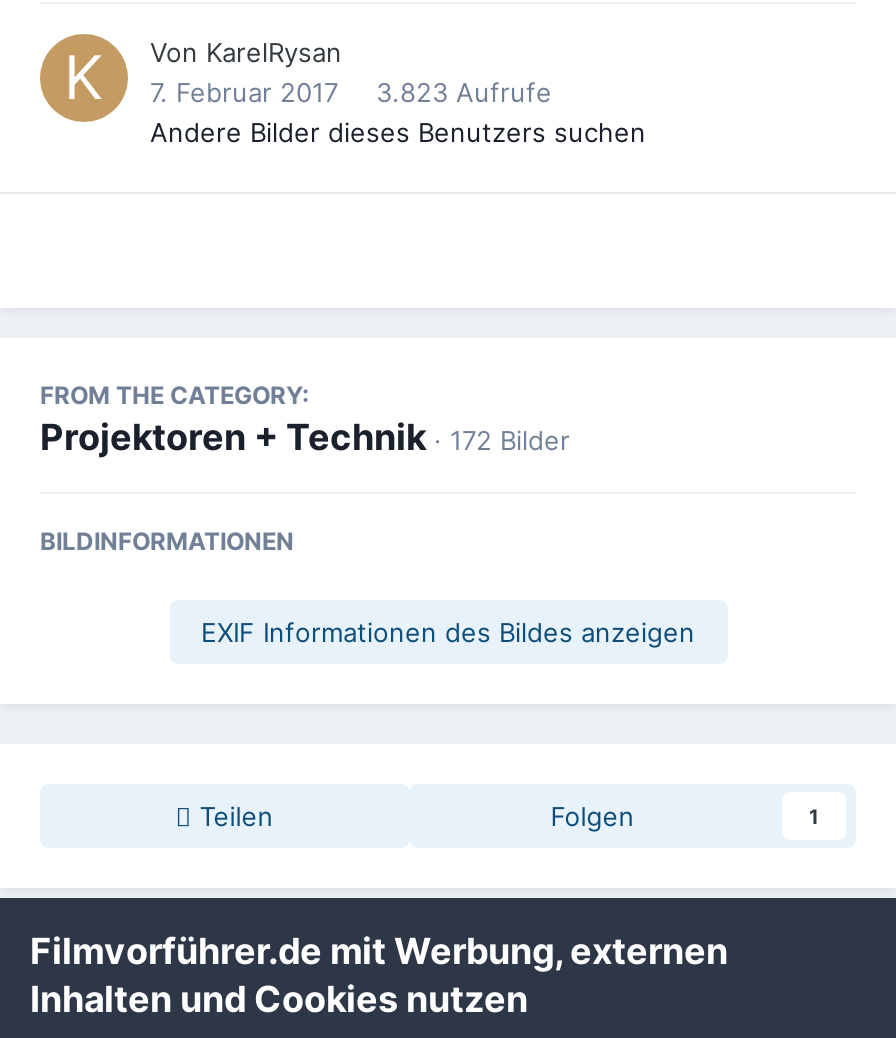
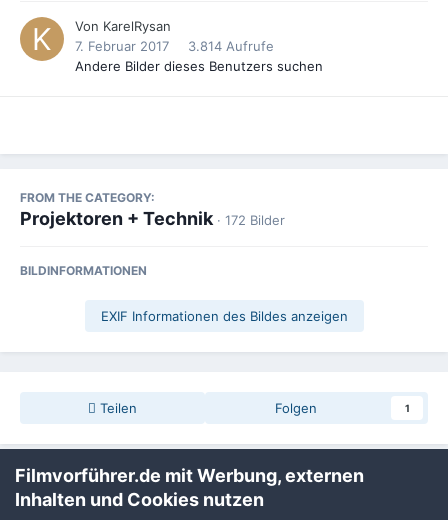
- 7. Februar 2017 3.823 Aufrufe
+ 7. Februar 2017 3.814 Aufrufe
